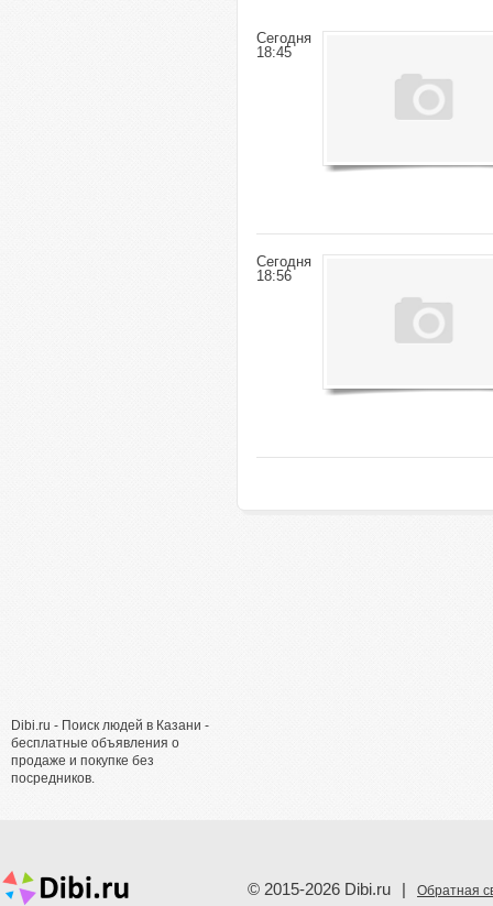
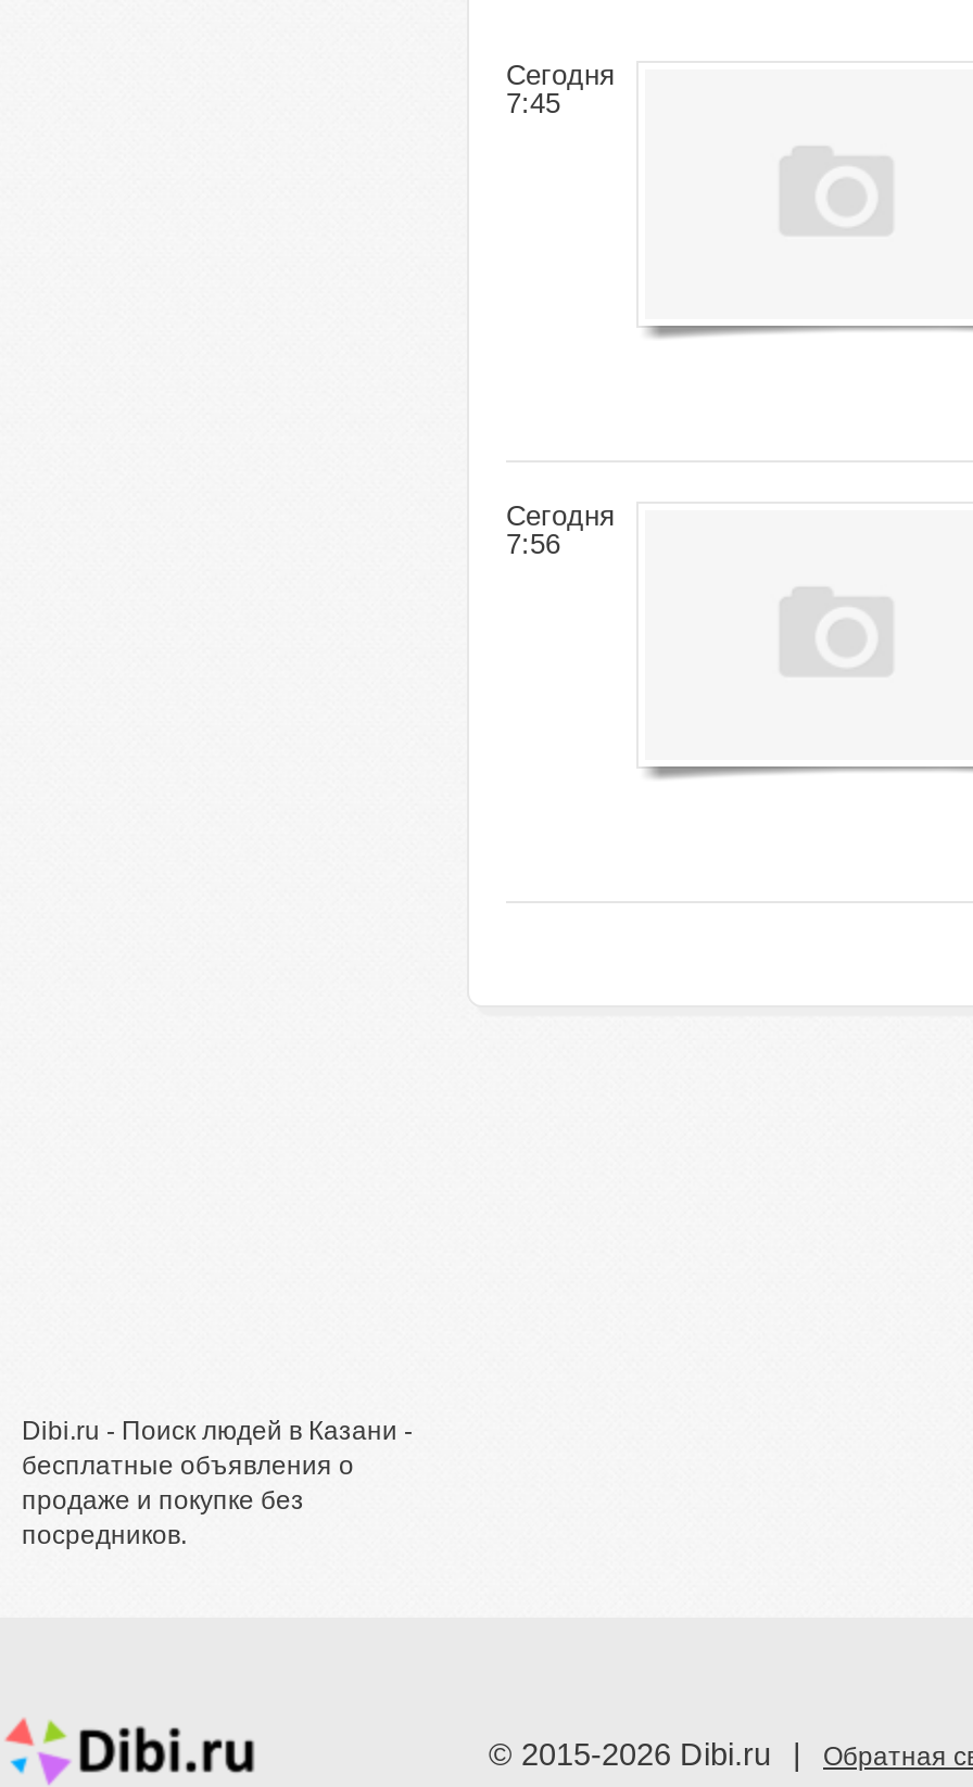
- 18:45
+ 7:45

- 18:56
+ 7:56
